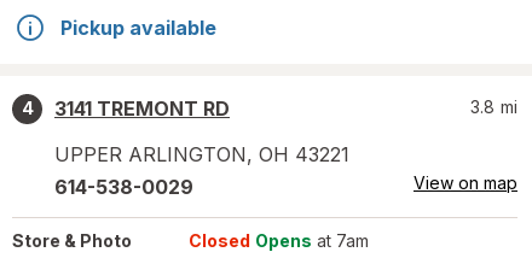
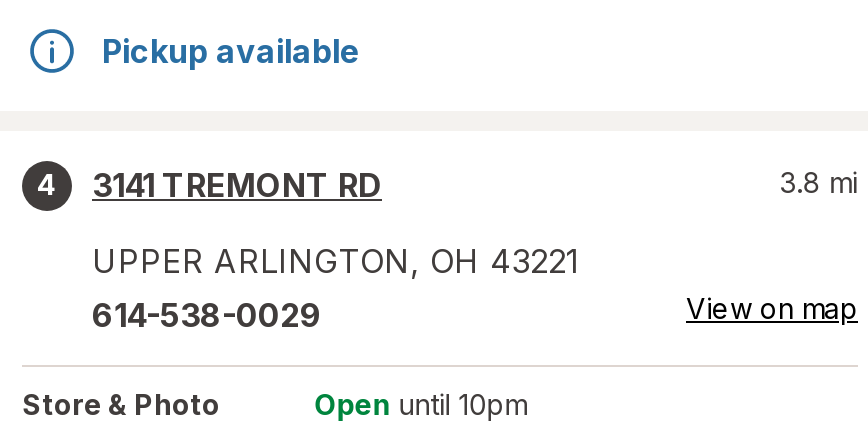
- Closed Opens at 7am
+ Open until 10pm
